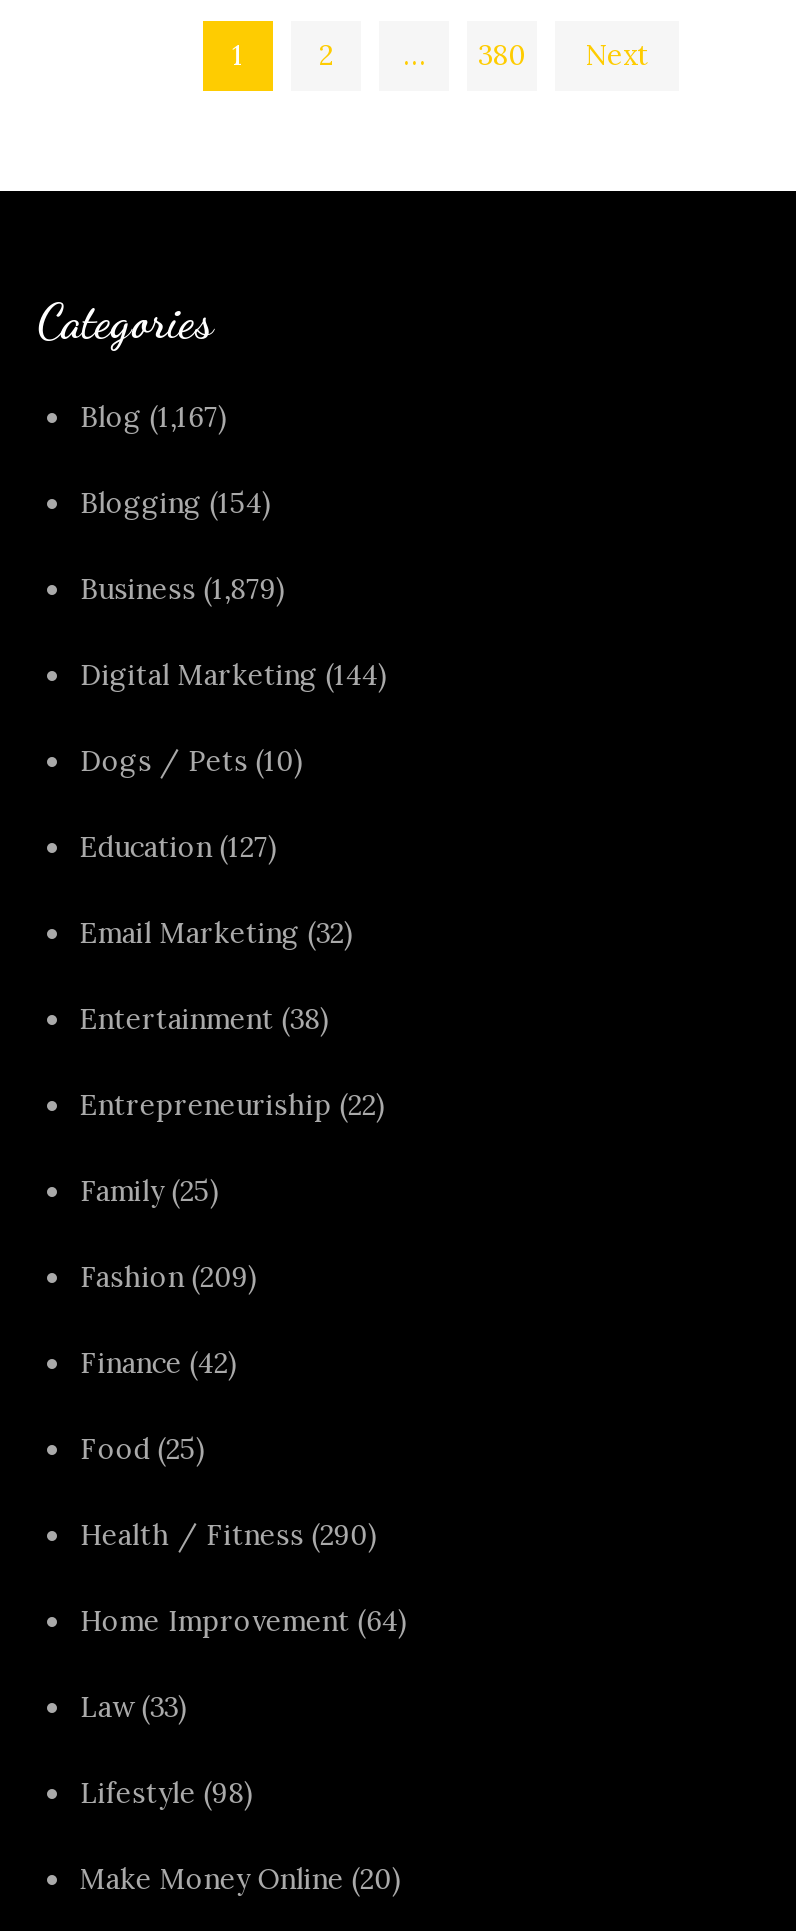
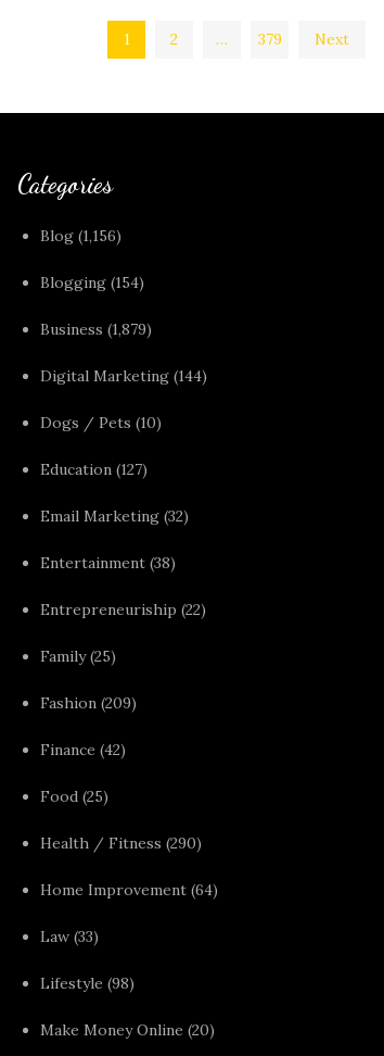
- 380
+ 379

- Blog (1,167)
+ Blog (1,156)
